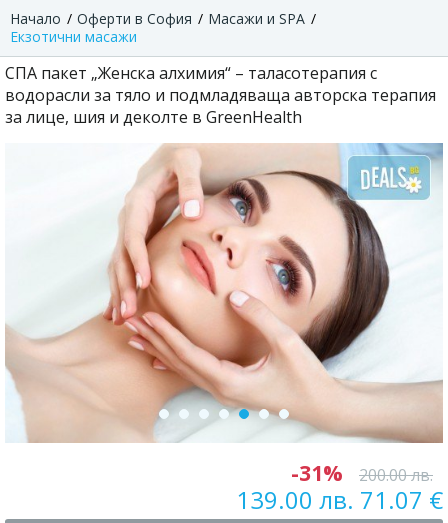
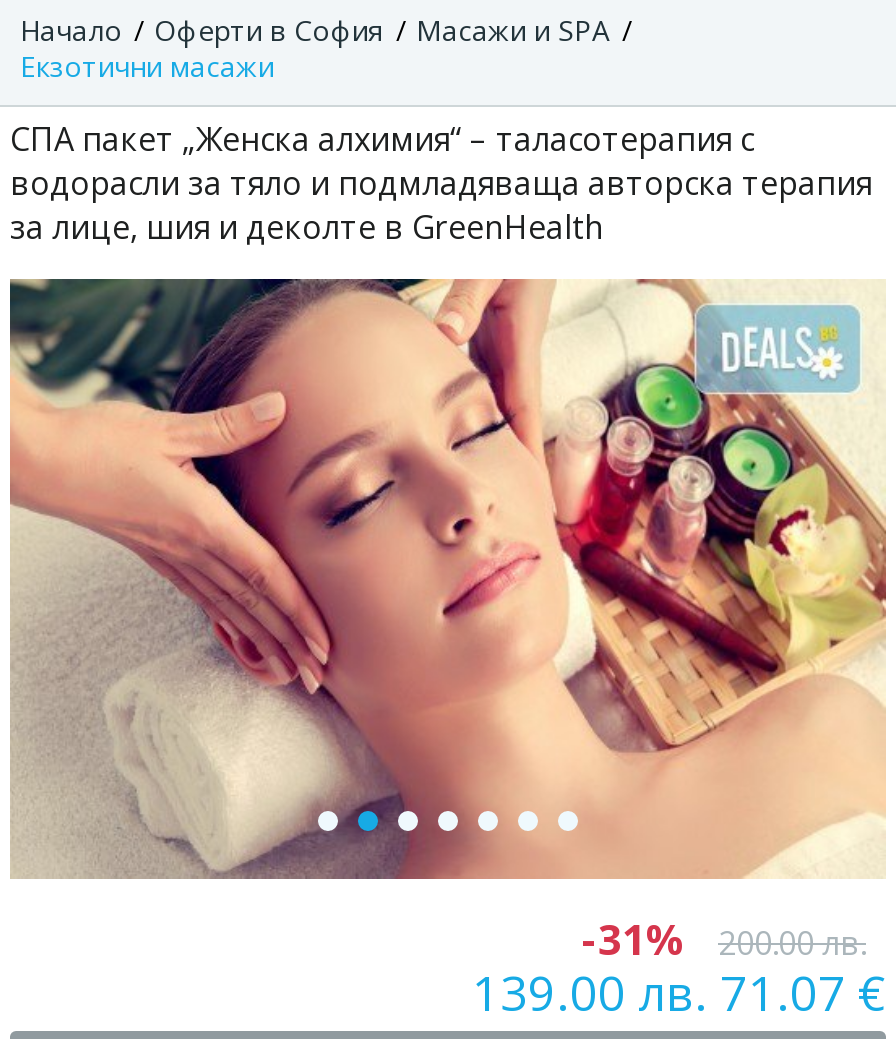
- [image]
+ [image]
